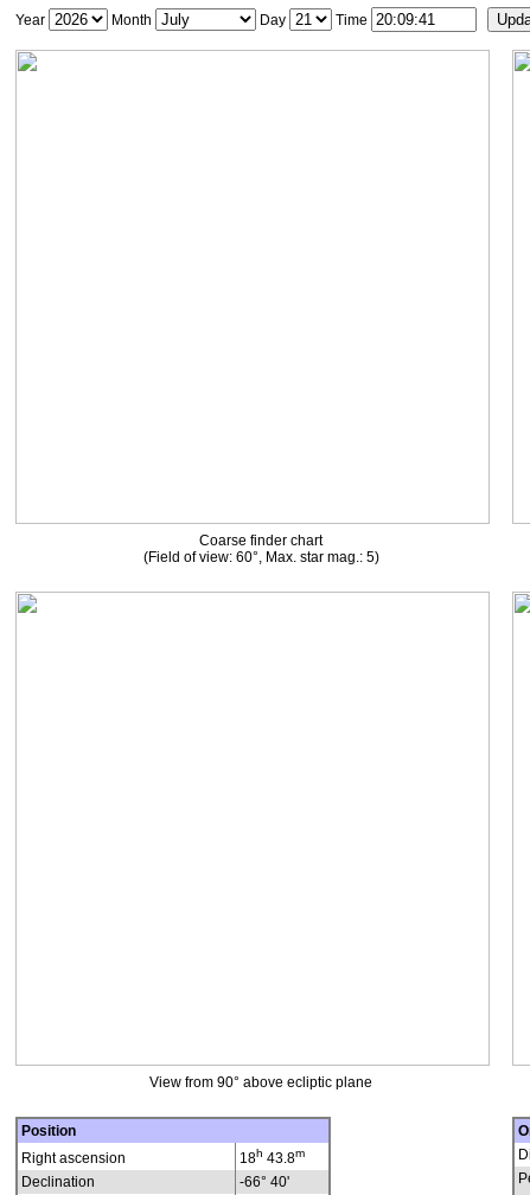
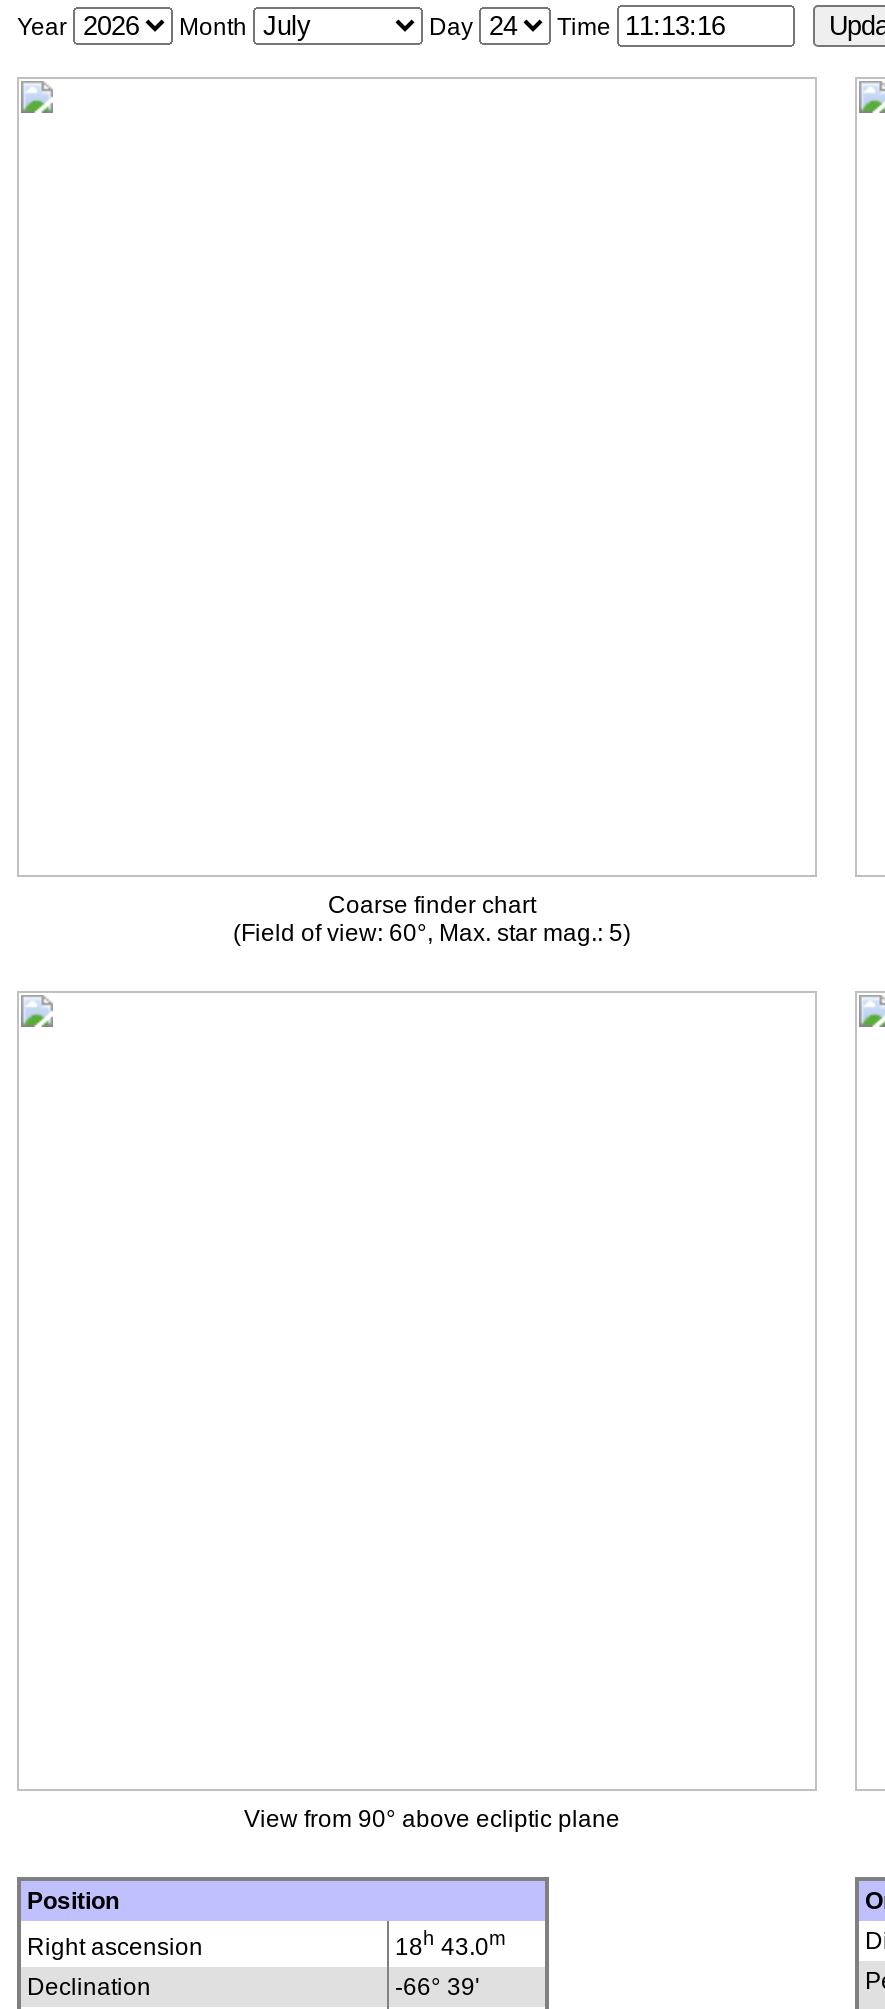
- 18h 43.8m
+ 18h 43.0m

- -66° 40'
+ -66° 39'
